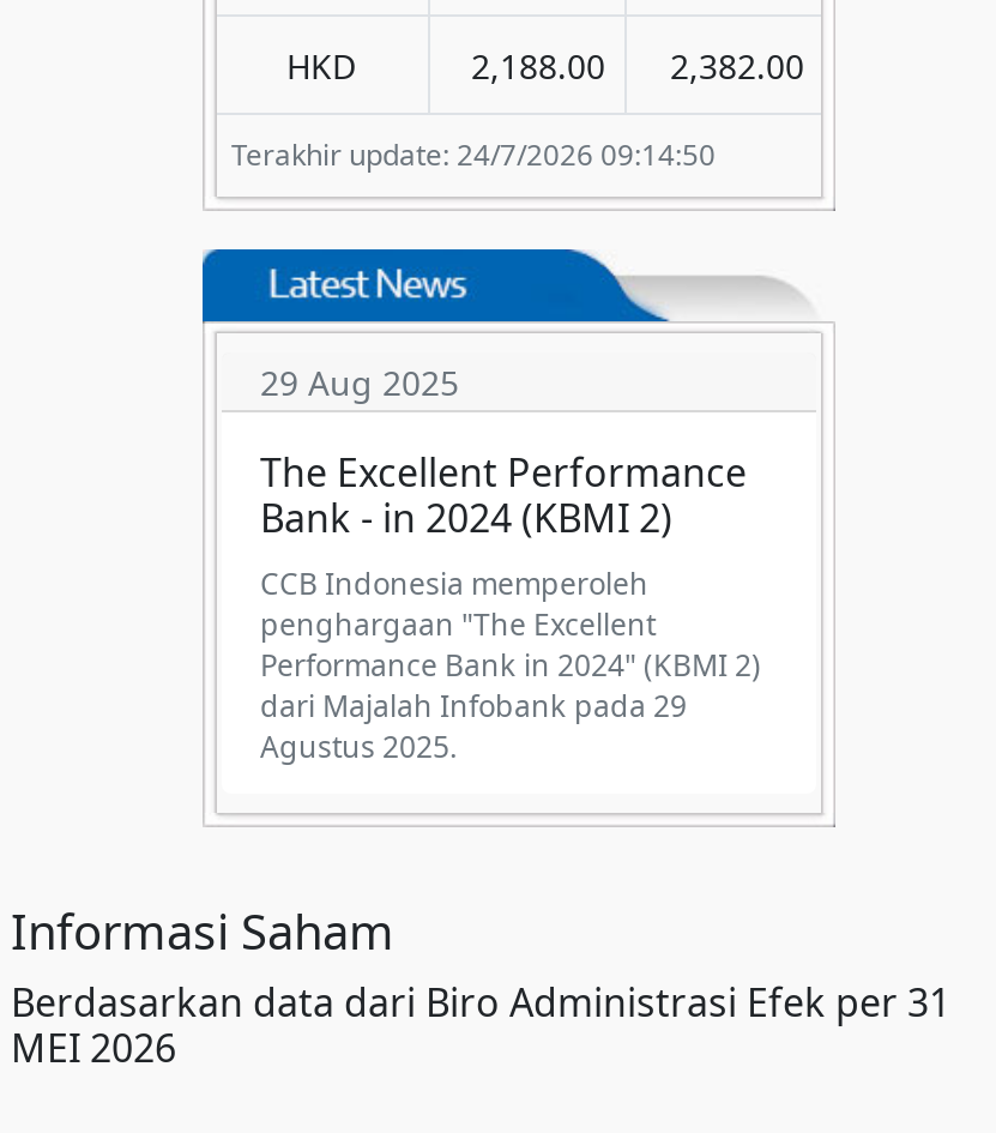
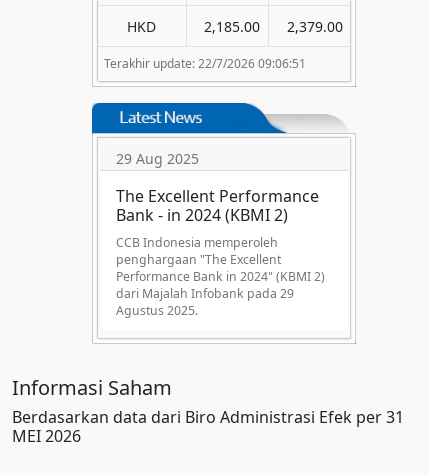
- 2,188.00
+ 2,185.00

- 2,382.00
+ 2,379.00

- Terakhir update: 24/7/2026 09:14:50
+ Terakhir update: 22/7/2026 09:06:51
